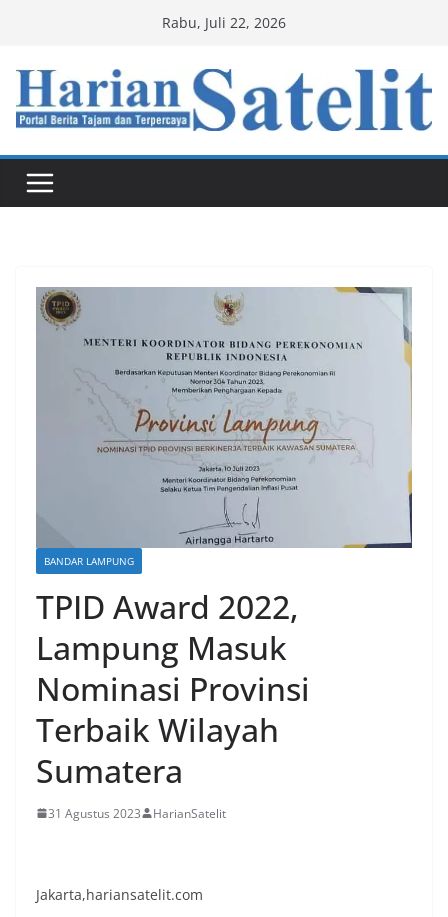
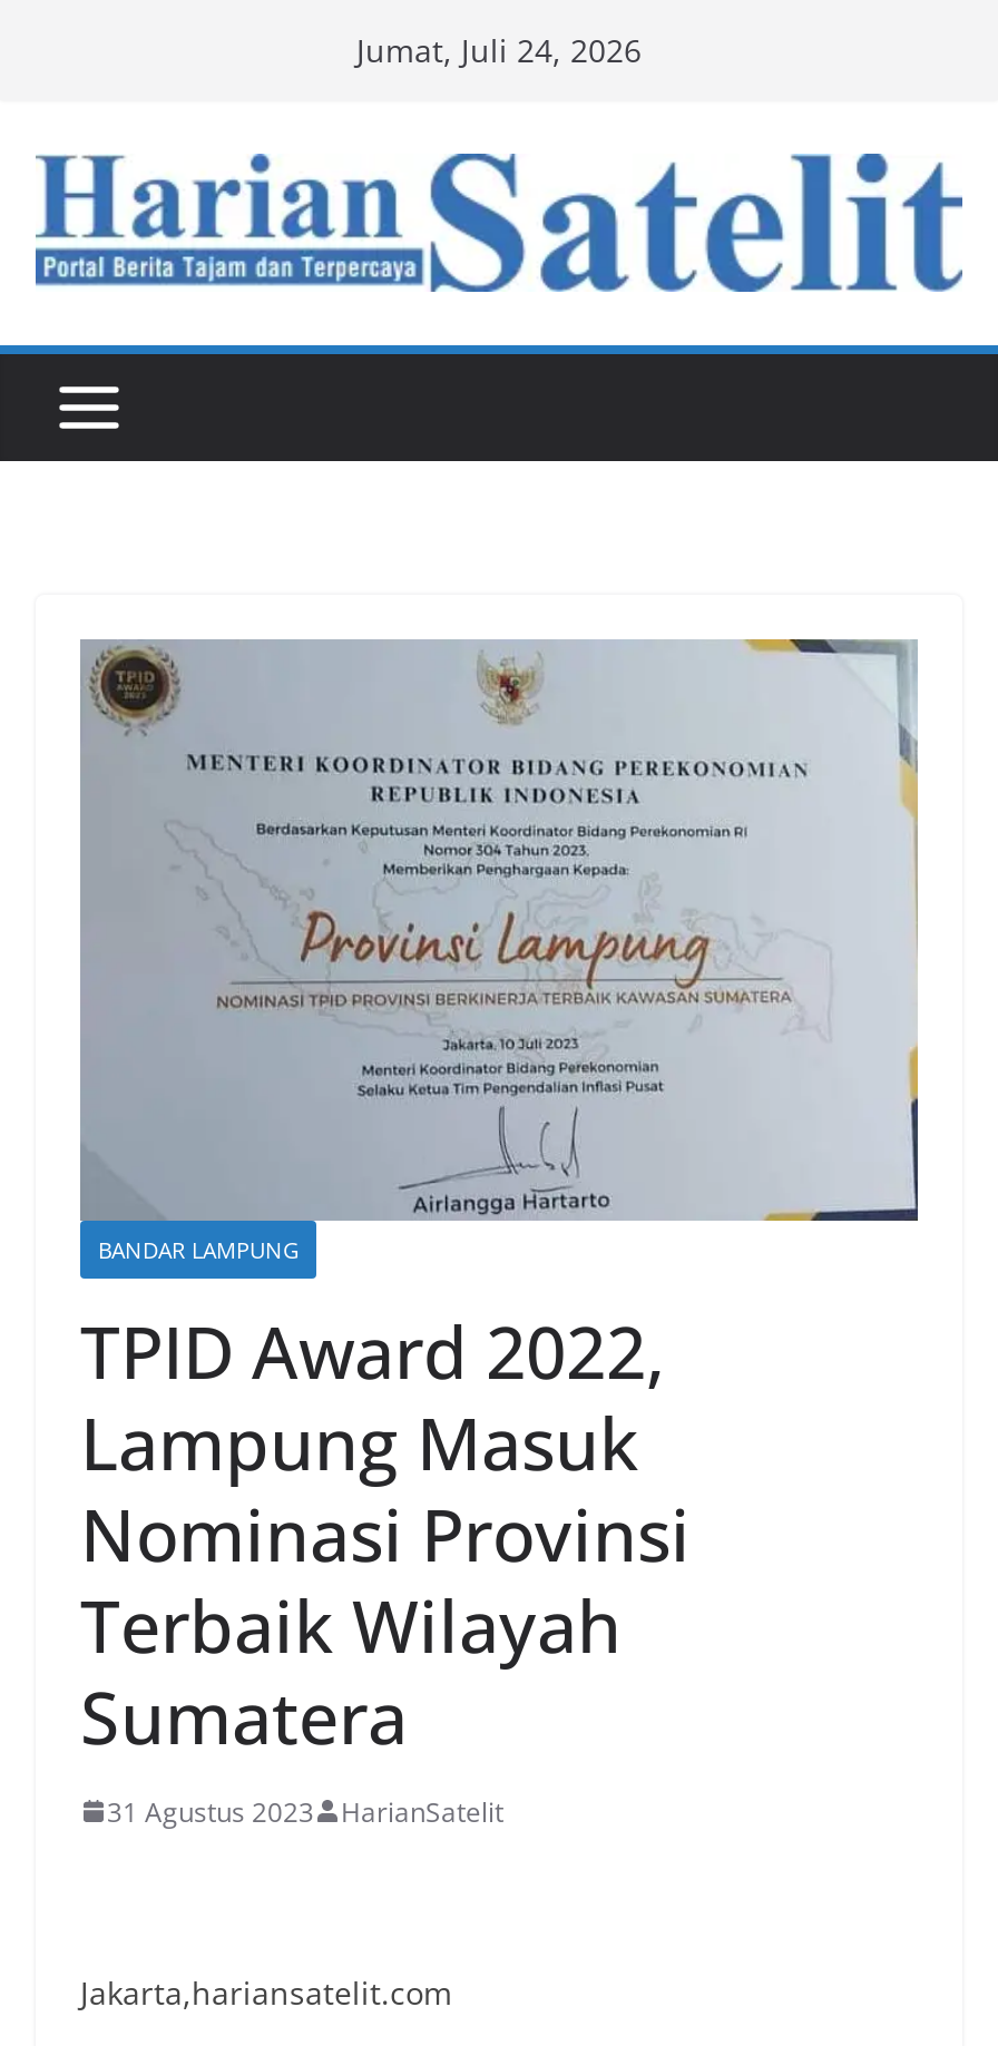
- Rabu, Juli 22, 2026
+ Jumat, Juli 24, 2026
